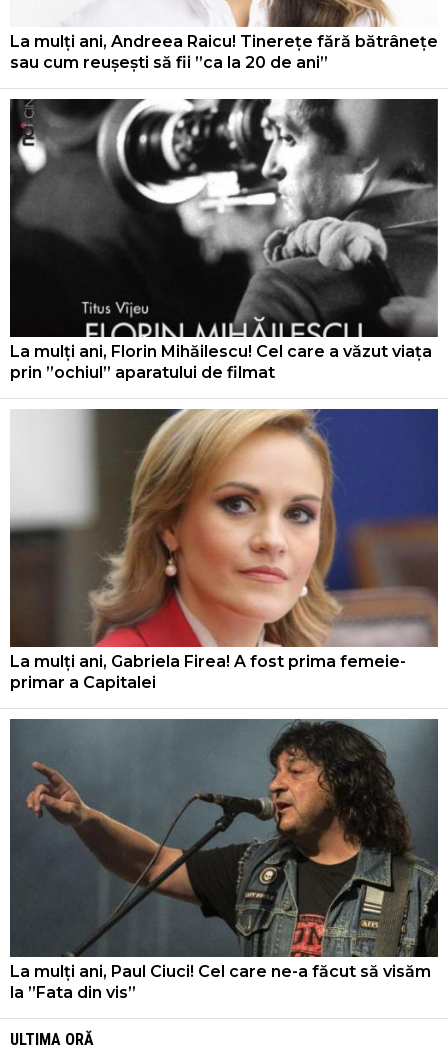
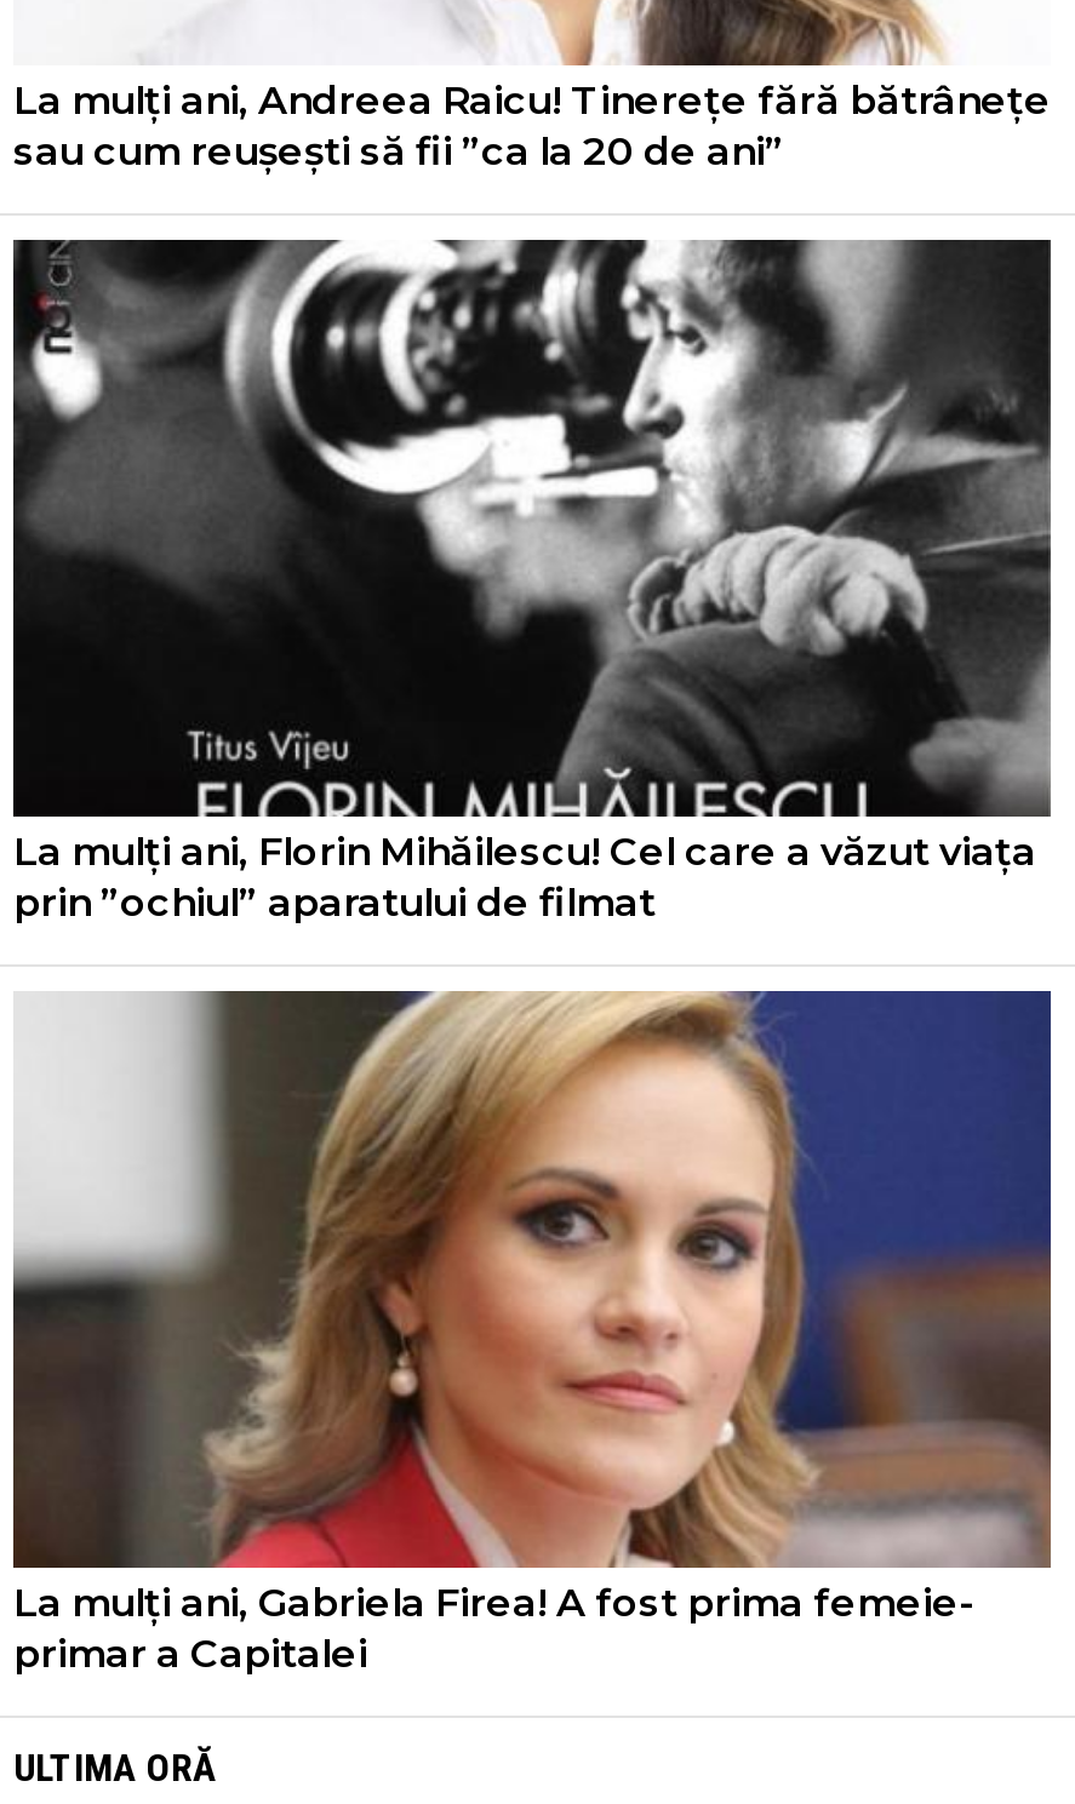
- [image]
- La mulți ani, Paul Ciuci! Cel care ne-a făcut să visăm
- la ”Fata din vis”
